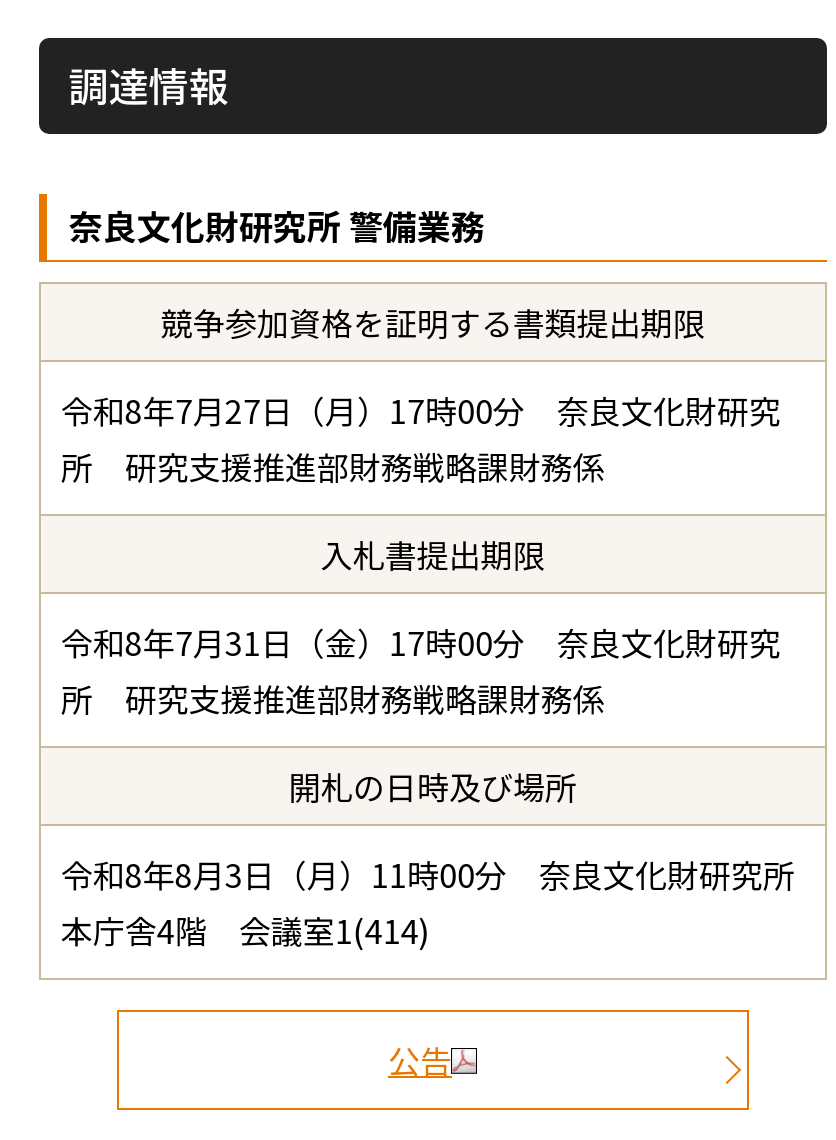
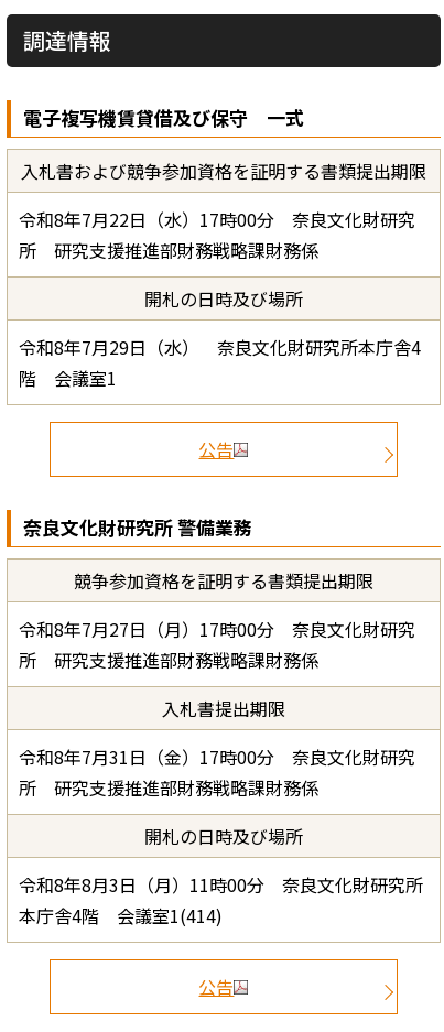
+ 電子複写機賃貸借及び保守 一式
+ 入札書および競争参加資格を証明する書類提出期限
+ 令和8年7月22日（水）17時00分 奈良文化財研究
+ 所 研究支援推進部財務戦略課財務係
+ 開札の日時及び場所
+ 令和8年7月29日（水） 奈良文化財研究所本庁舎4
+ 階 会議室1
+ 公告
